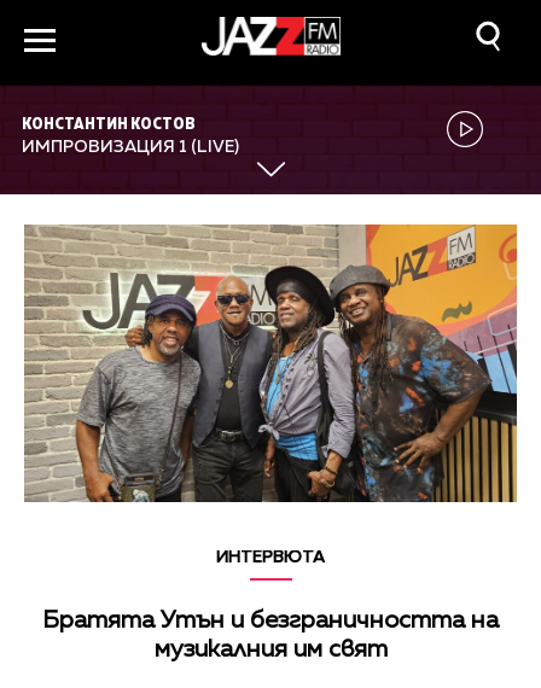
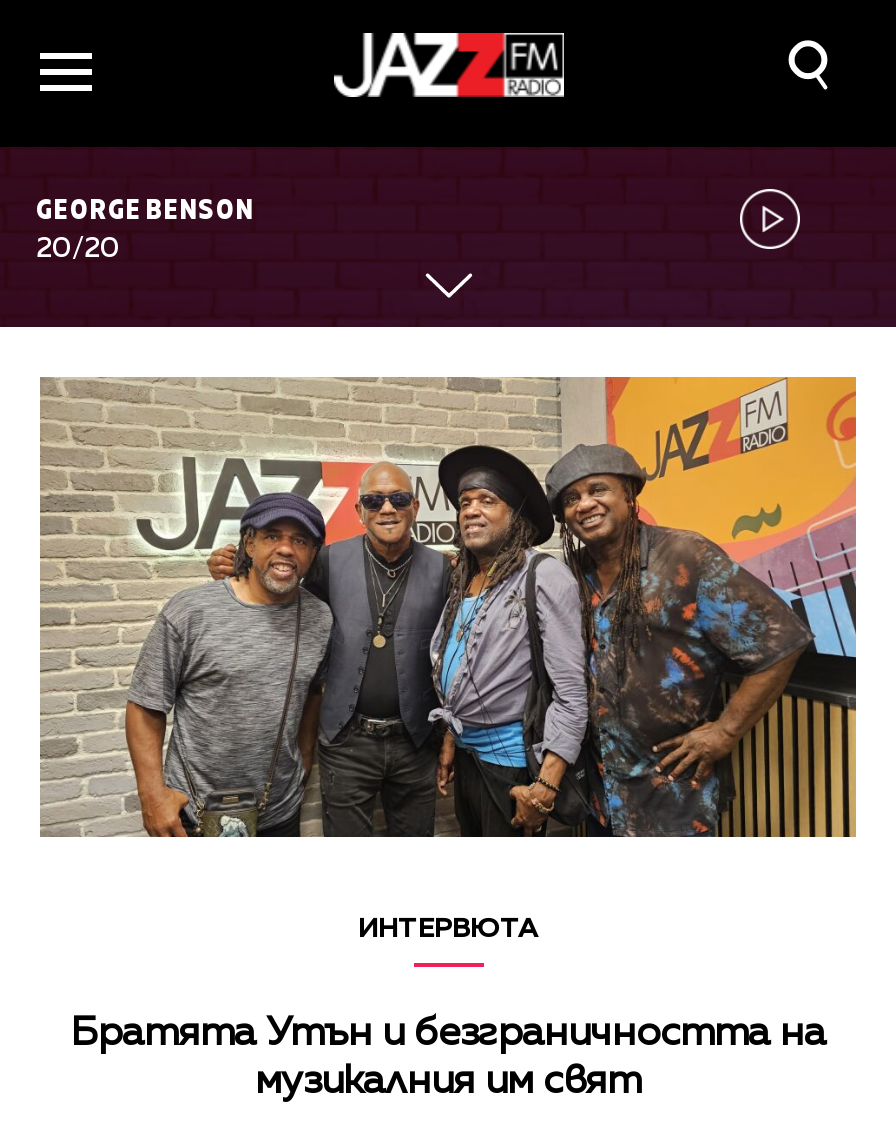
- КОНСТАНТИН КОСТОВ
- ИМПРОВИЗАЦИЯ 1 (LIVE)
+ GEORGE BENSON
+ 20/20
